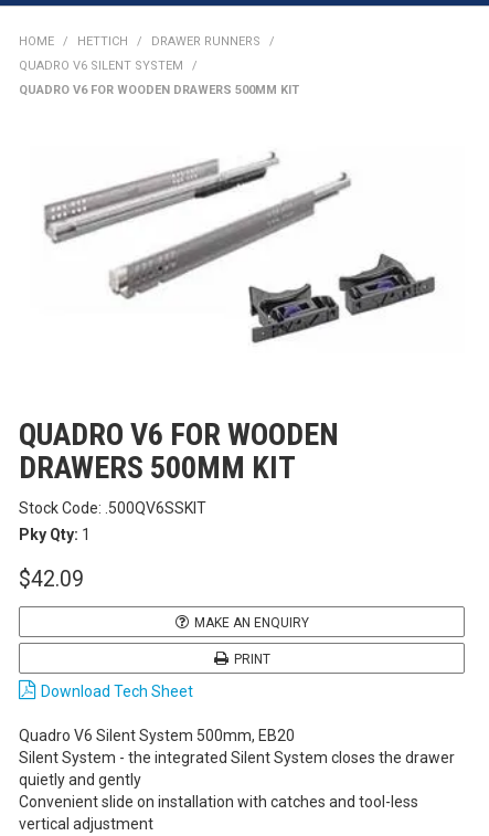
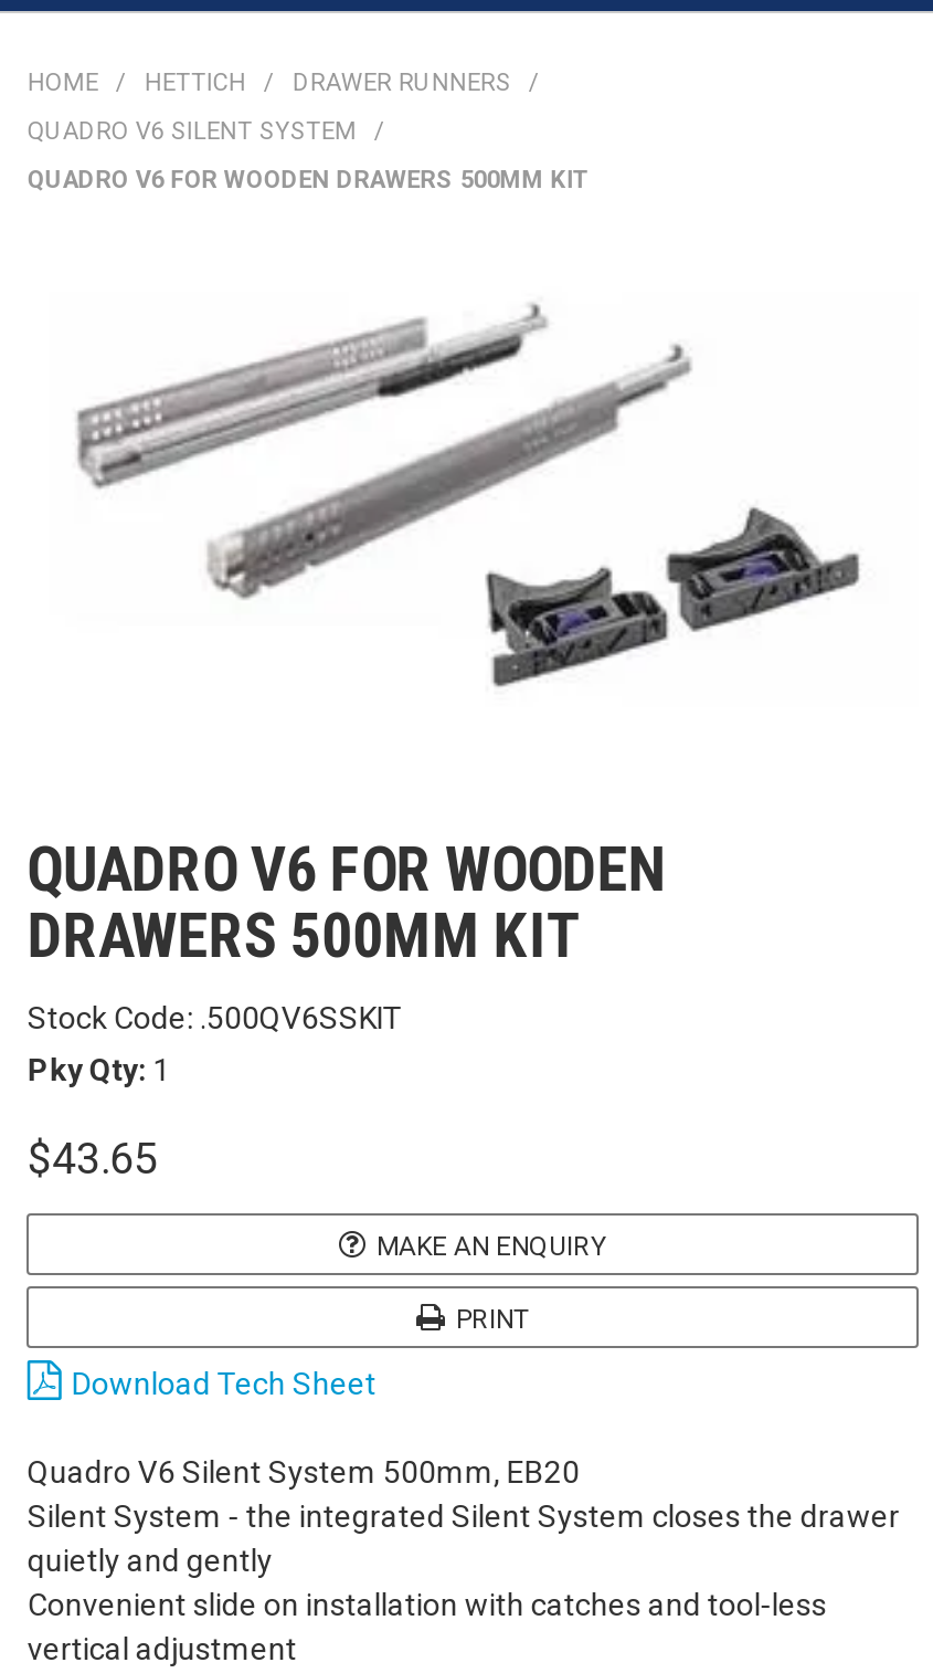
- $42.09
+ $43.65
